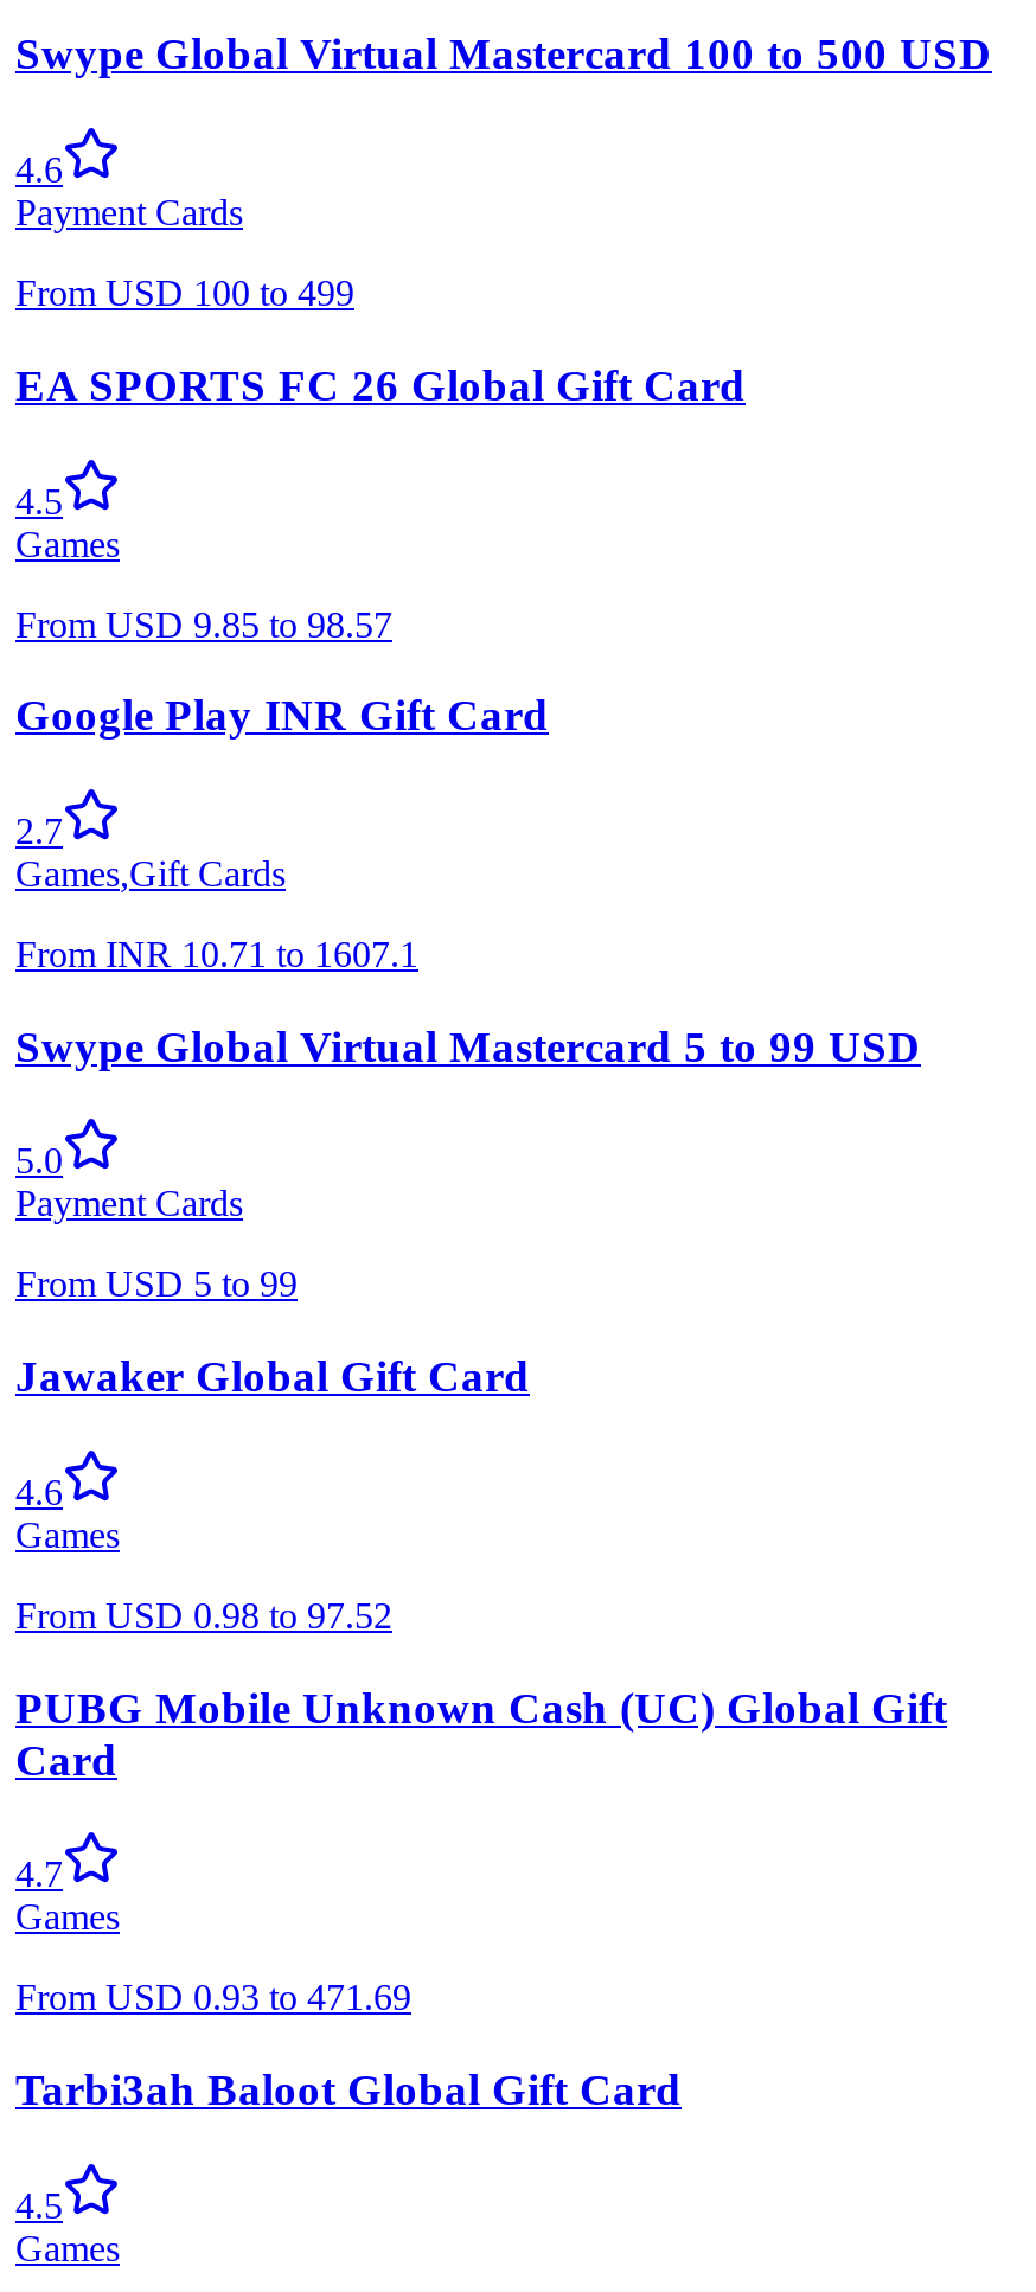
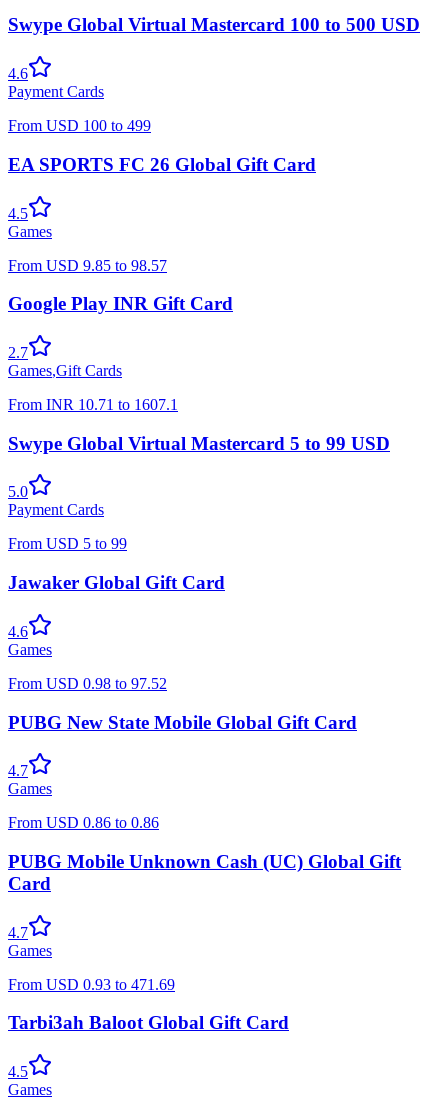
+ PUBG New State Mobile Global Gift Card
+ 4.7
+ Games
+ From USD 0.86 to 0.86
